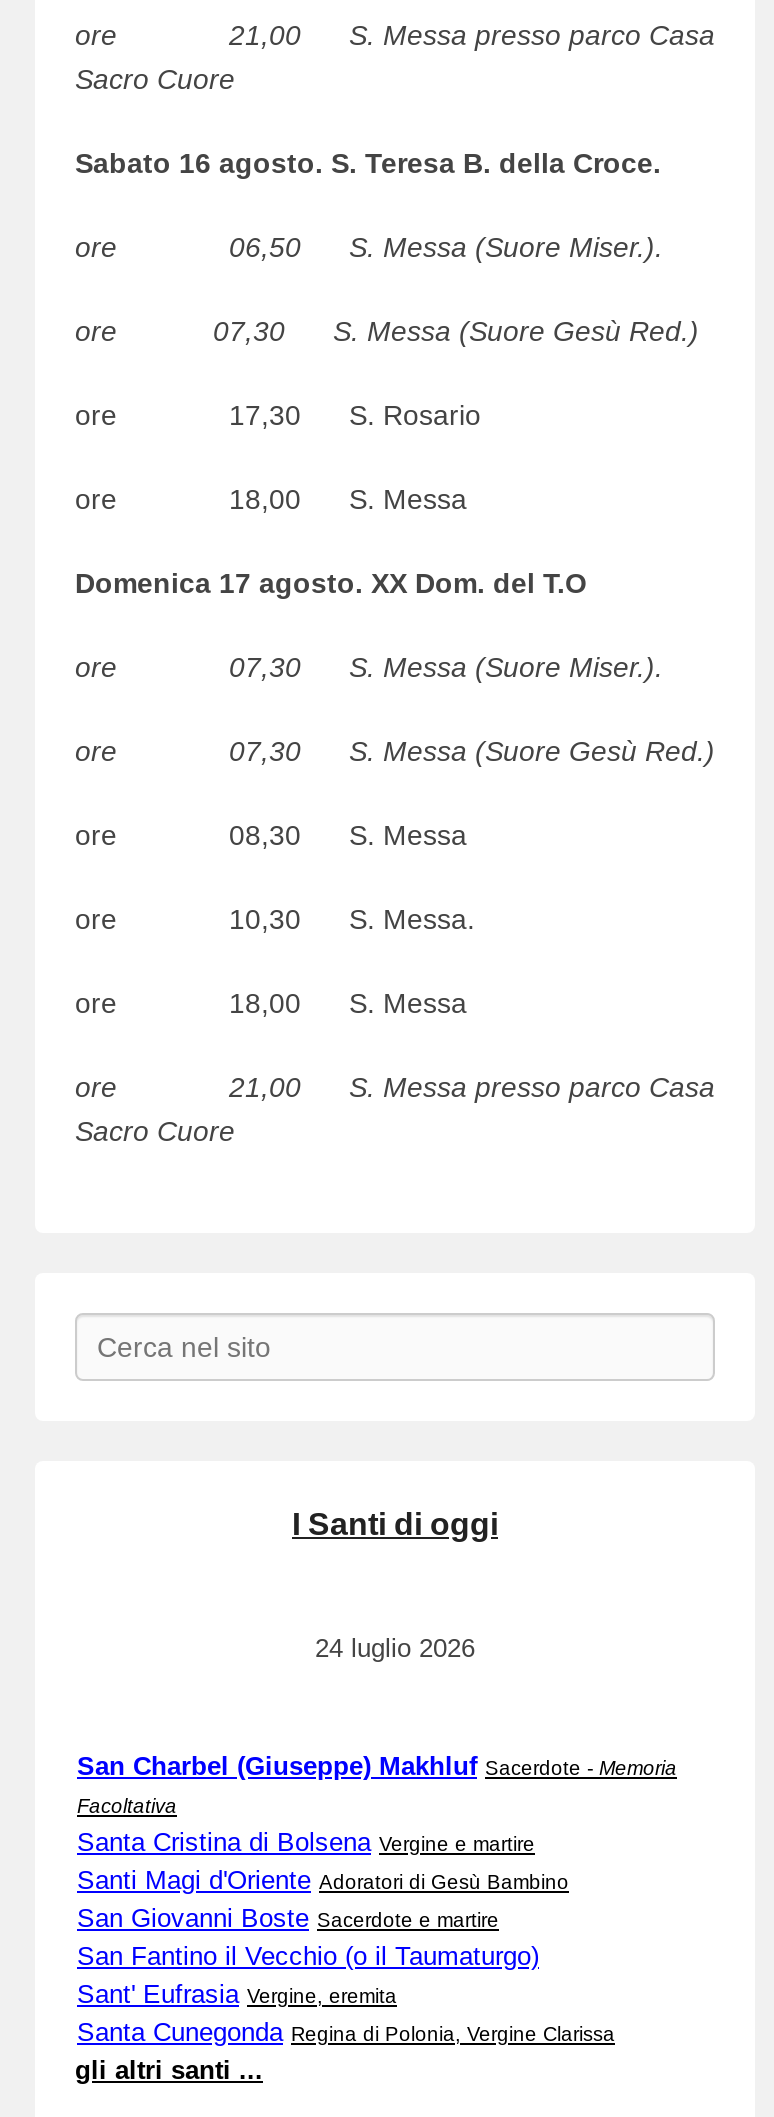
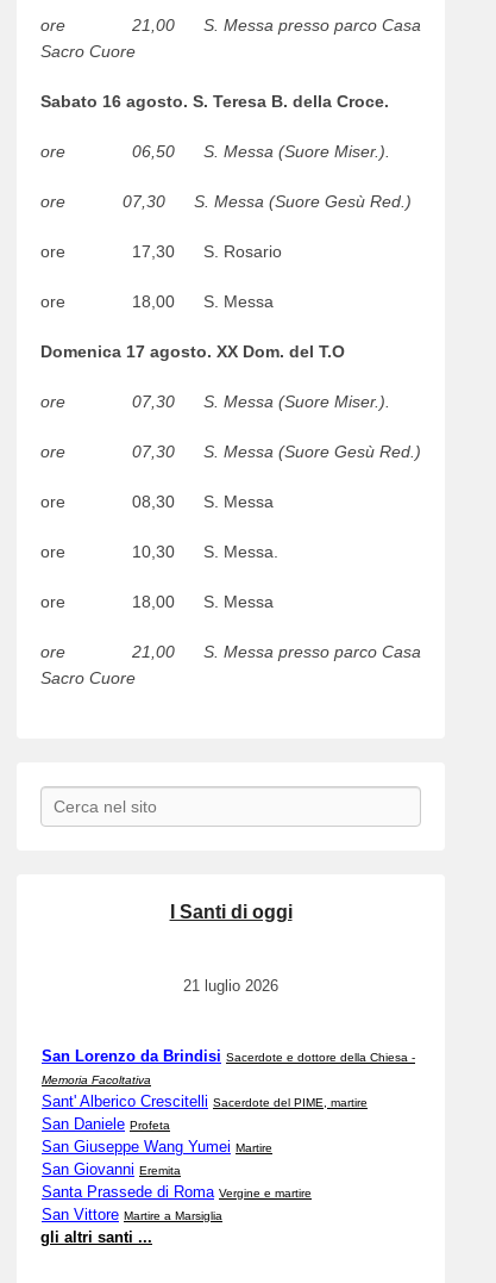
- 24 luglio 2026
+ 21 luglio 2026

- San Charbel (Giuseppe) Makhluf Sacerdote - Memoria
+ San Lorenzo da Brindisi Sacerdote e dottore della Chiesa -

- Facoltativa
- Santa Cristina di Bolsena Vergine e martire
- Santi Magi d'Oriente Adoratori di Gesù Bambino
- San Giovanni Boste Sacerdote e martire
- San Fantino il Vecchio (o il Taumaturgo)
- Sant' Eufrasia Vergine, eremita
- Santa Cunegonda Regina di Polonia, Vergine Clarissa
+ Memoria Facoltativa
+ Sant' Alberico Crescitelli Sacerdote del PIME, martire
+ San Daniele Profeta
+ San Giuseppe Wang Yumei Martire
+ San Giovanni Eremita
+ Santa Prassede di Roma Vergine e martire
+ San Vittore Martire a Marsiglia
